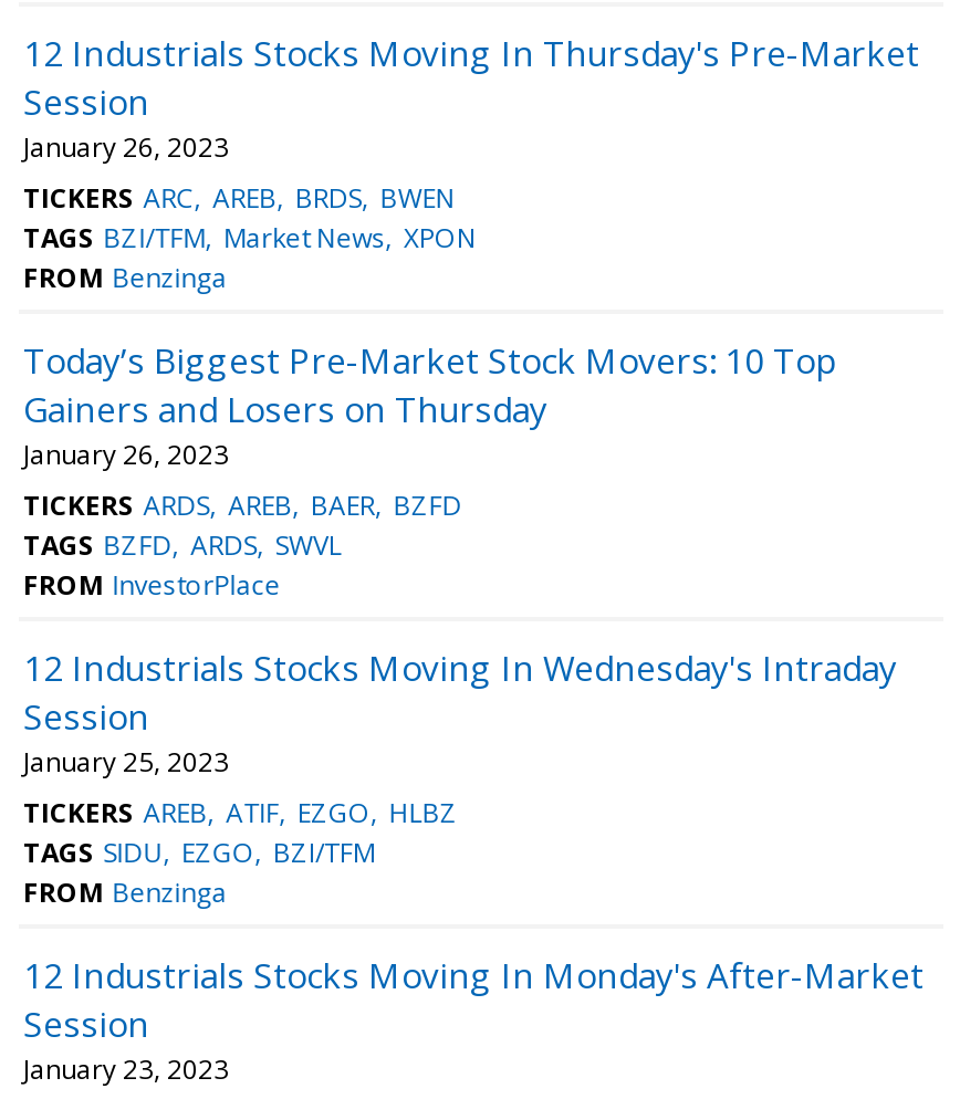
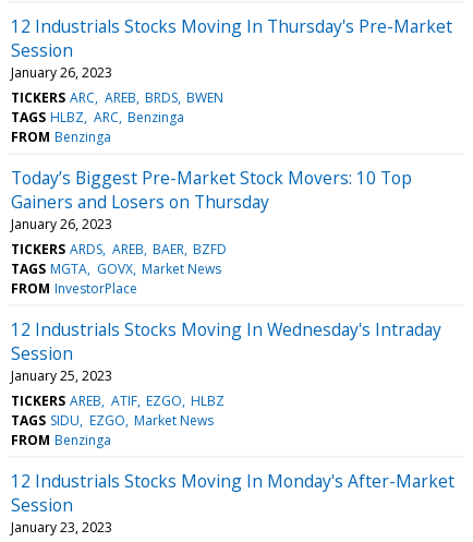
- TAGS BZI/TFM Market News XPON
+ TAGS HLBZ ARC Benzinga

- TAGS BZFD ARDS SWVL
+ TAGS MGTA GOVX Market News

- TAGS SIDU EZGO BZI/TFM
+ TAGS SIDU EZGO Market News
